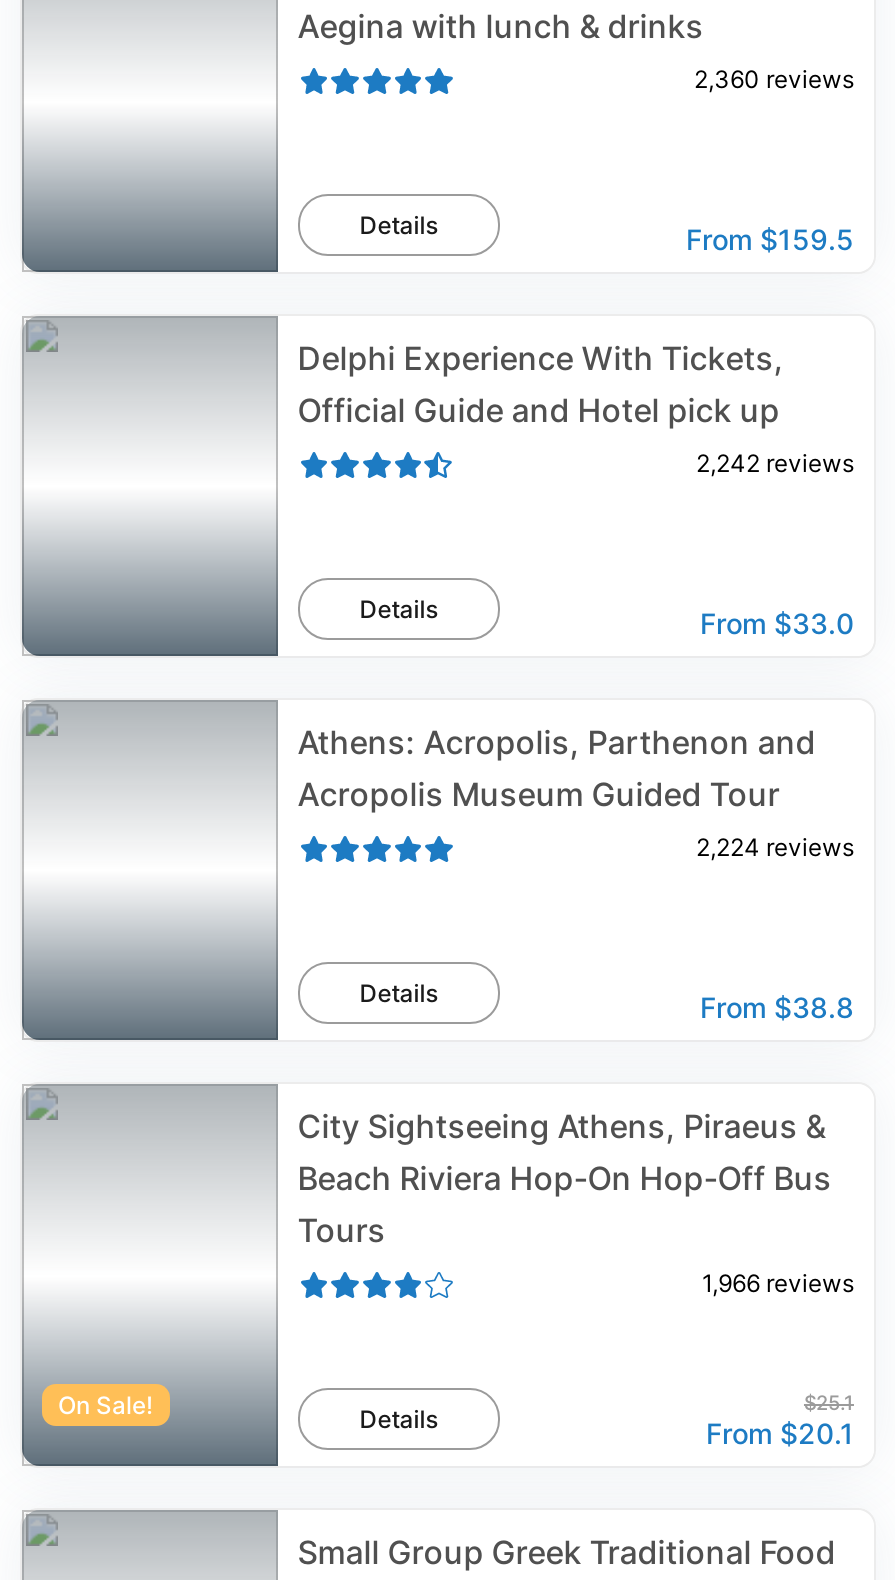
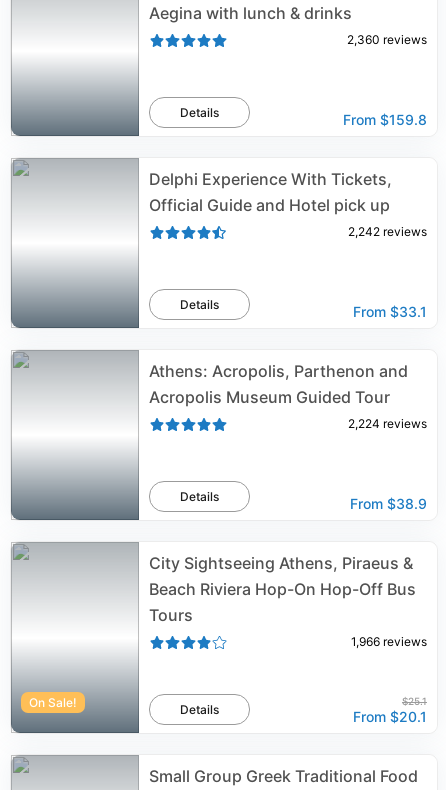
- From $159.5
+ From $159.8

- From $33.0
+ From $33.1

- From $38.8
+ From $38.9
